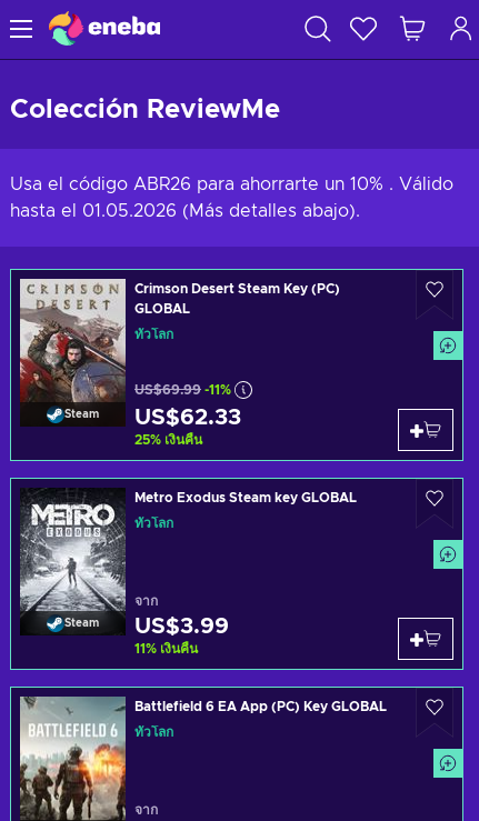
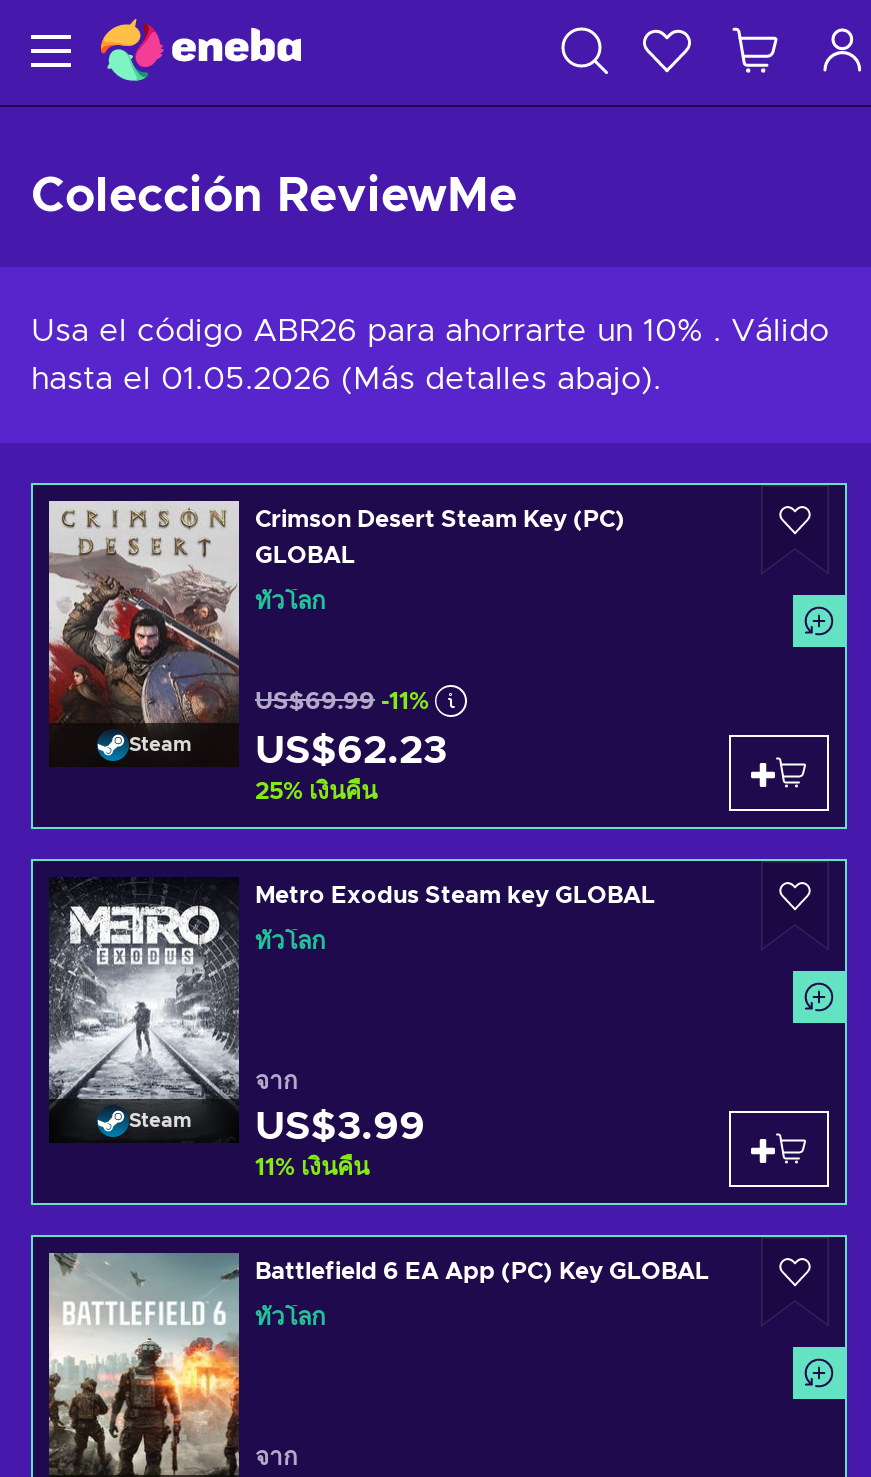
- US$62.33
+ US$62.23
